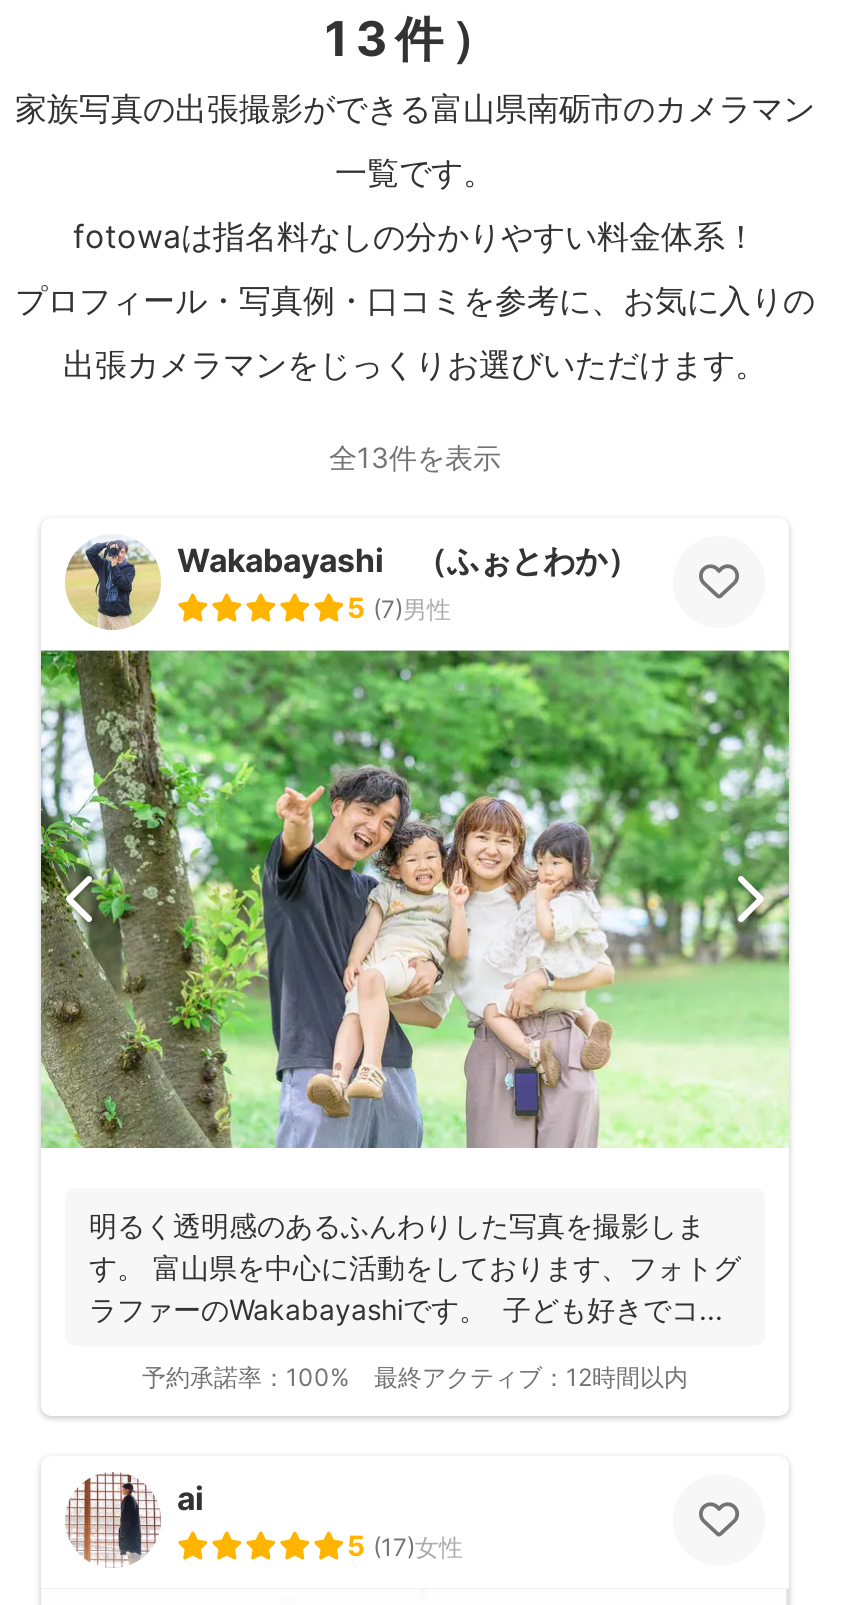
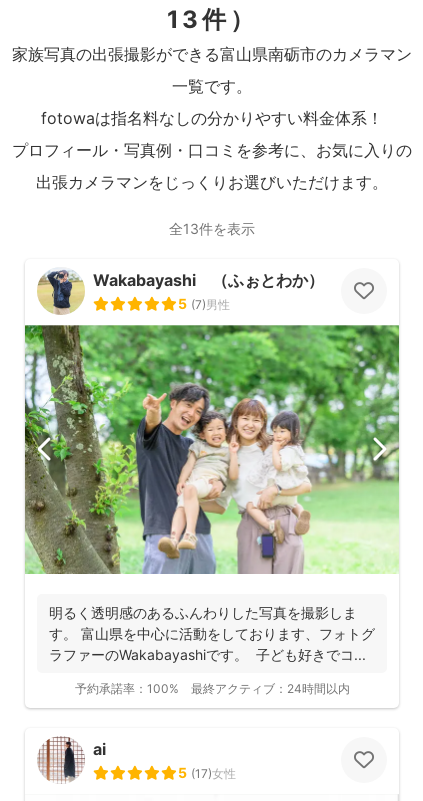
- 最終アクティブ：12時間以内
+ 最終アクティブ：24時間以内
